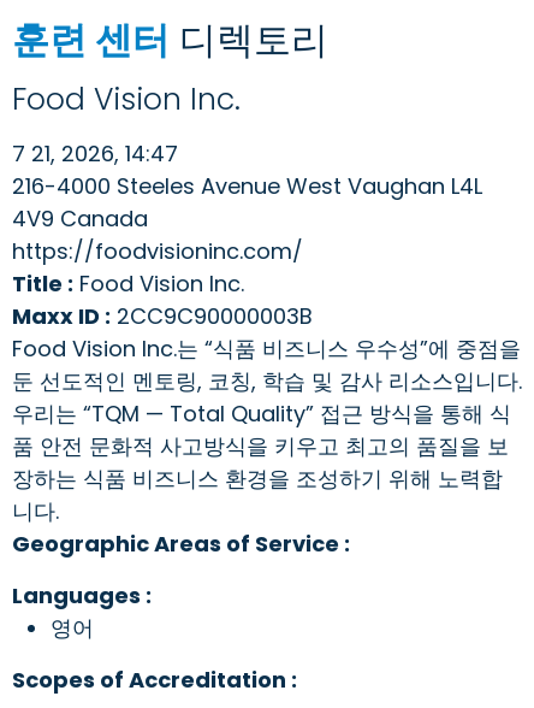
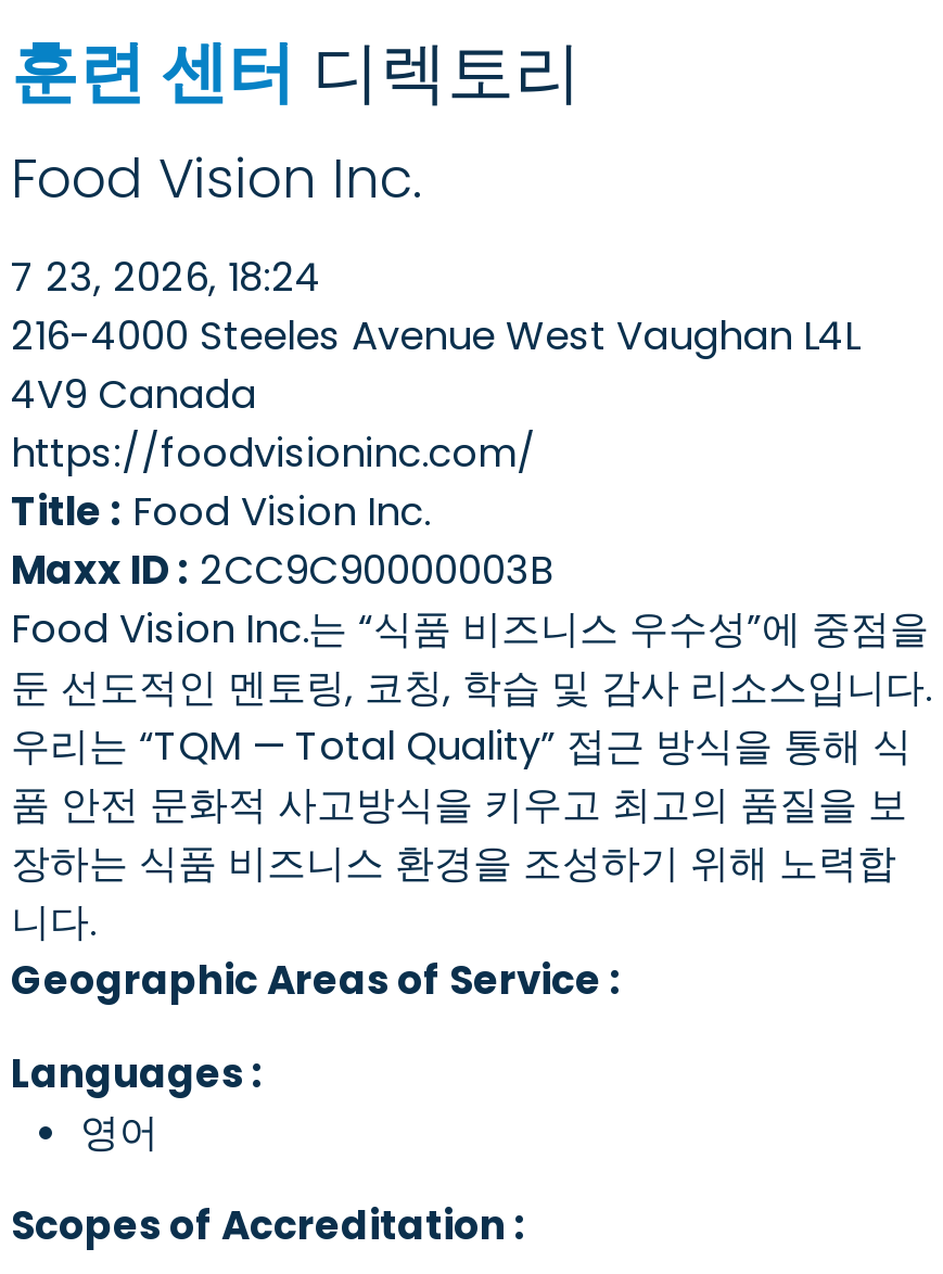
- 7 21, 2026, 14:47
+ 7 23, 2026, 18:24
